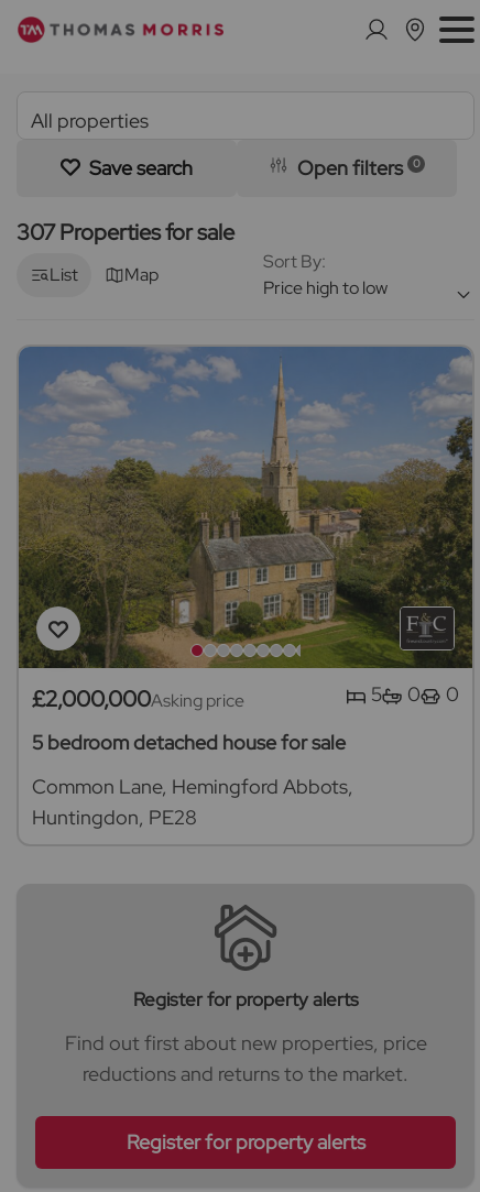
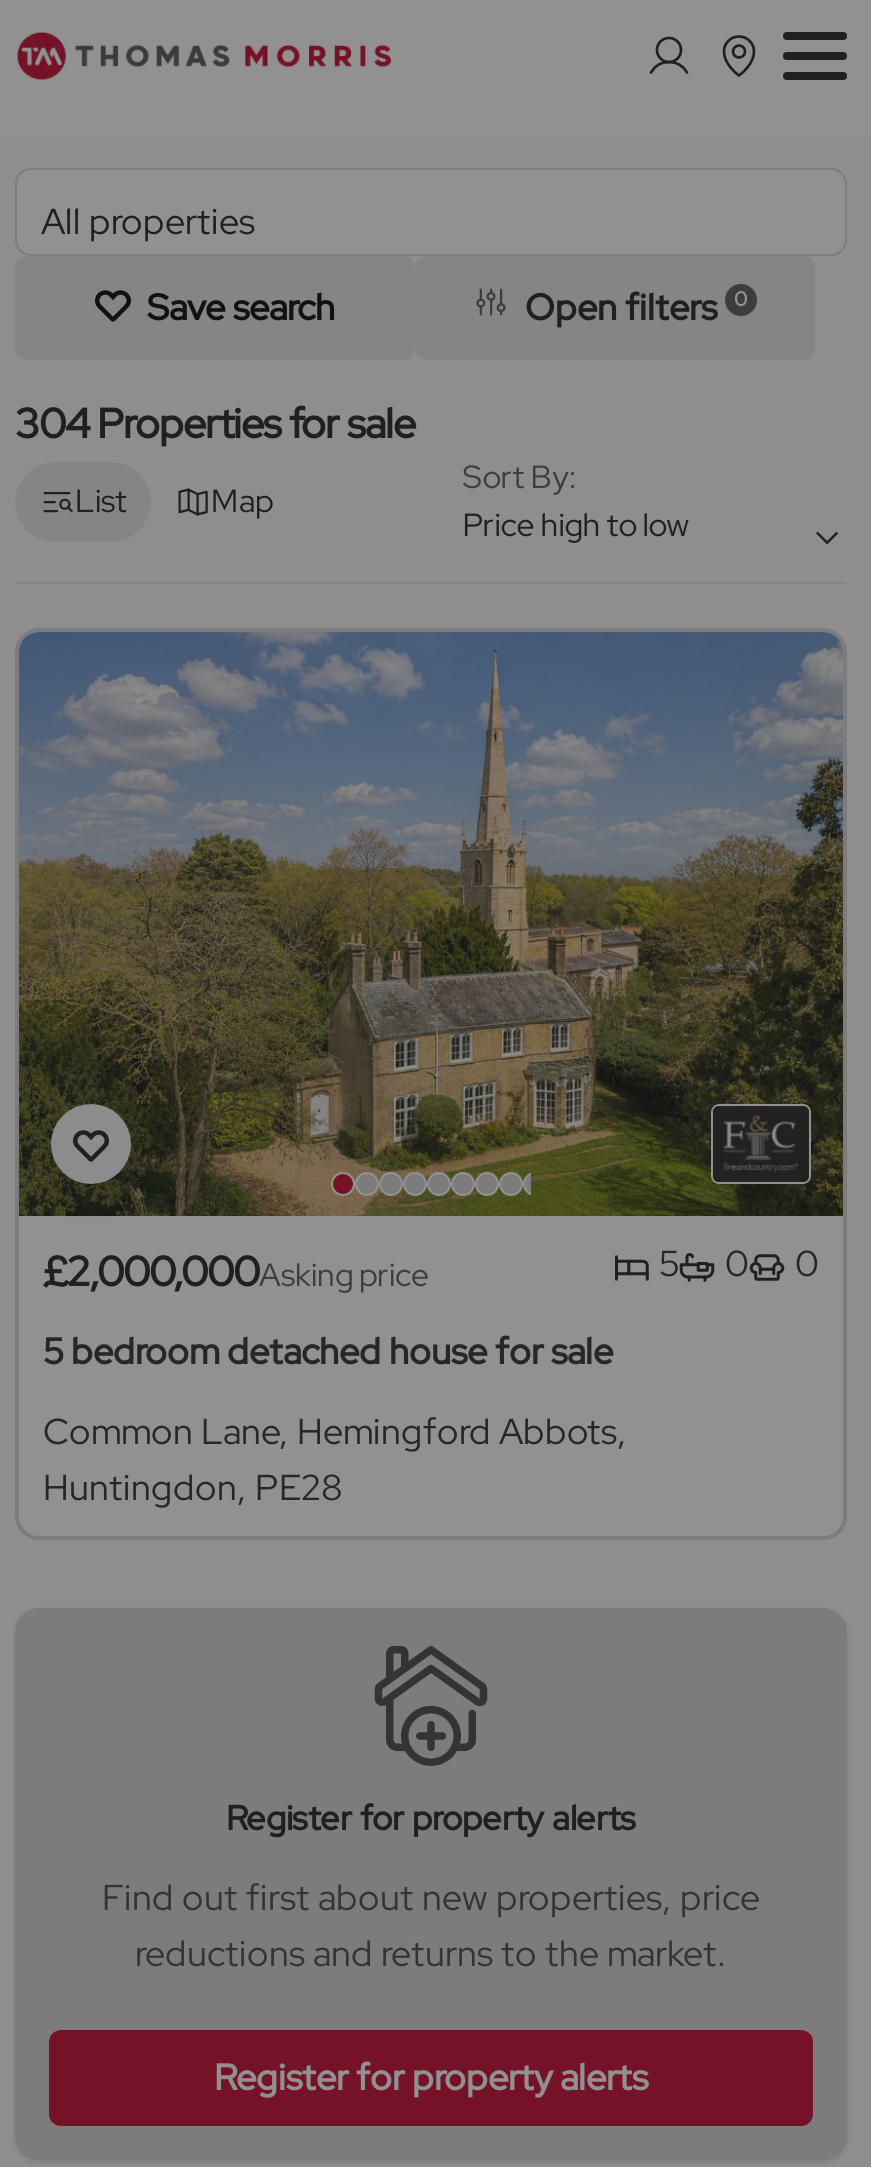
- 307 Properties for sale
+ 304 Properties for sale
